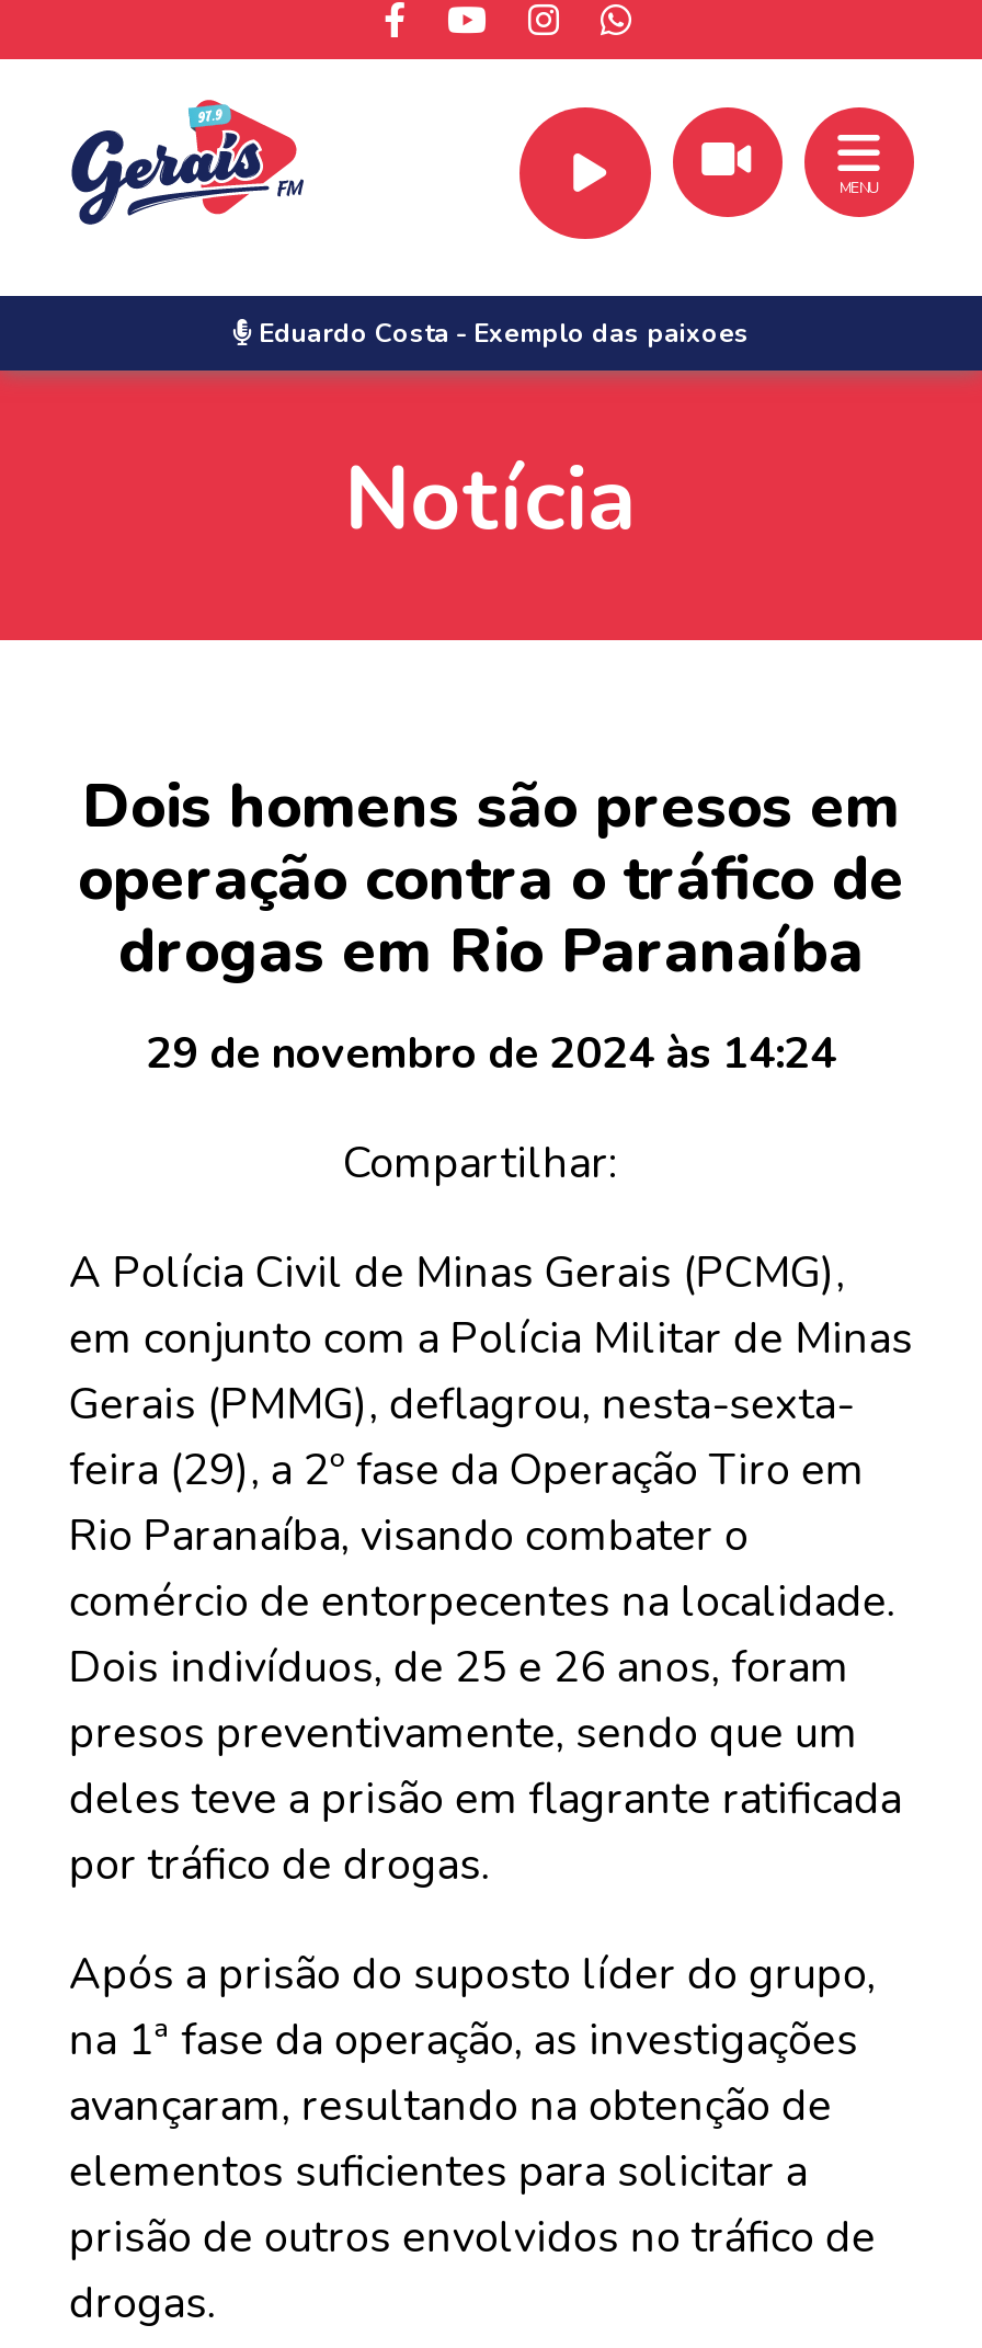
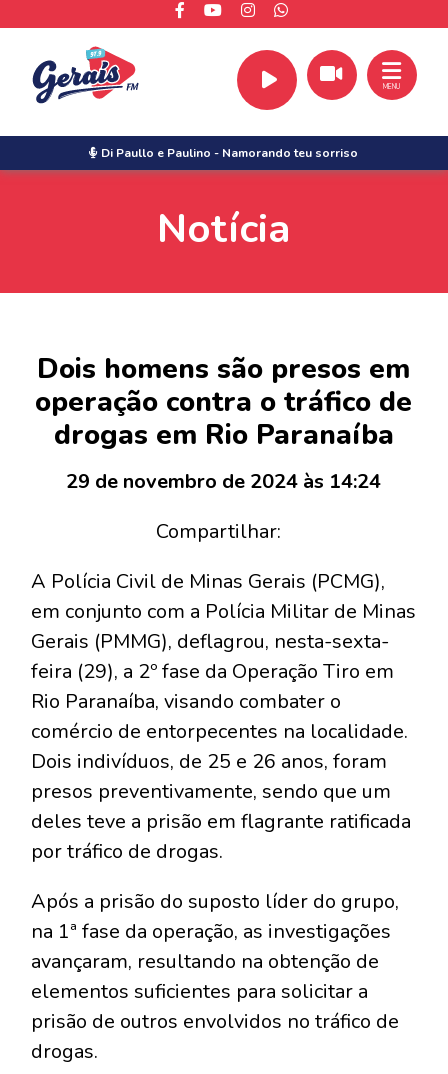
- Eduardo Costa - Exemplo das paixoes
+ Di Paullo e Paulino - Namorando teu sorriso
